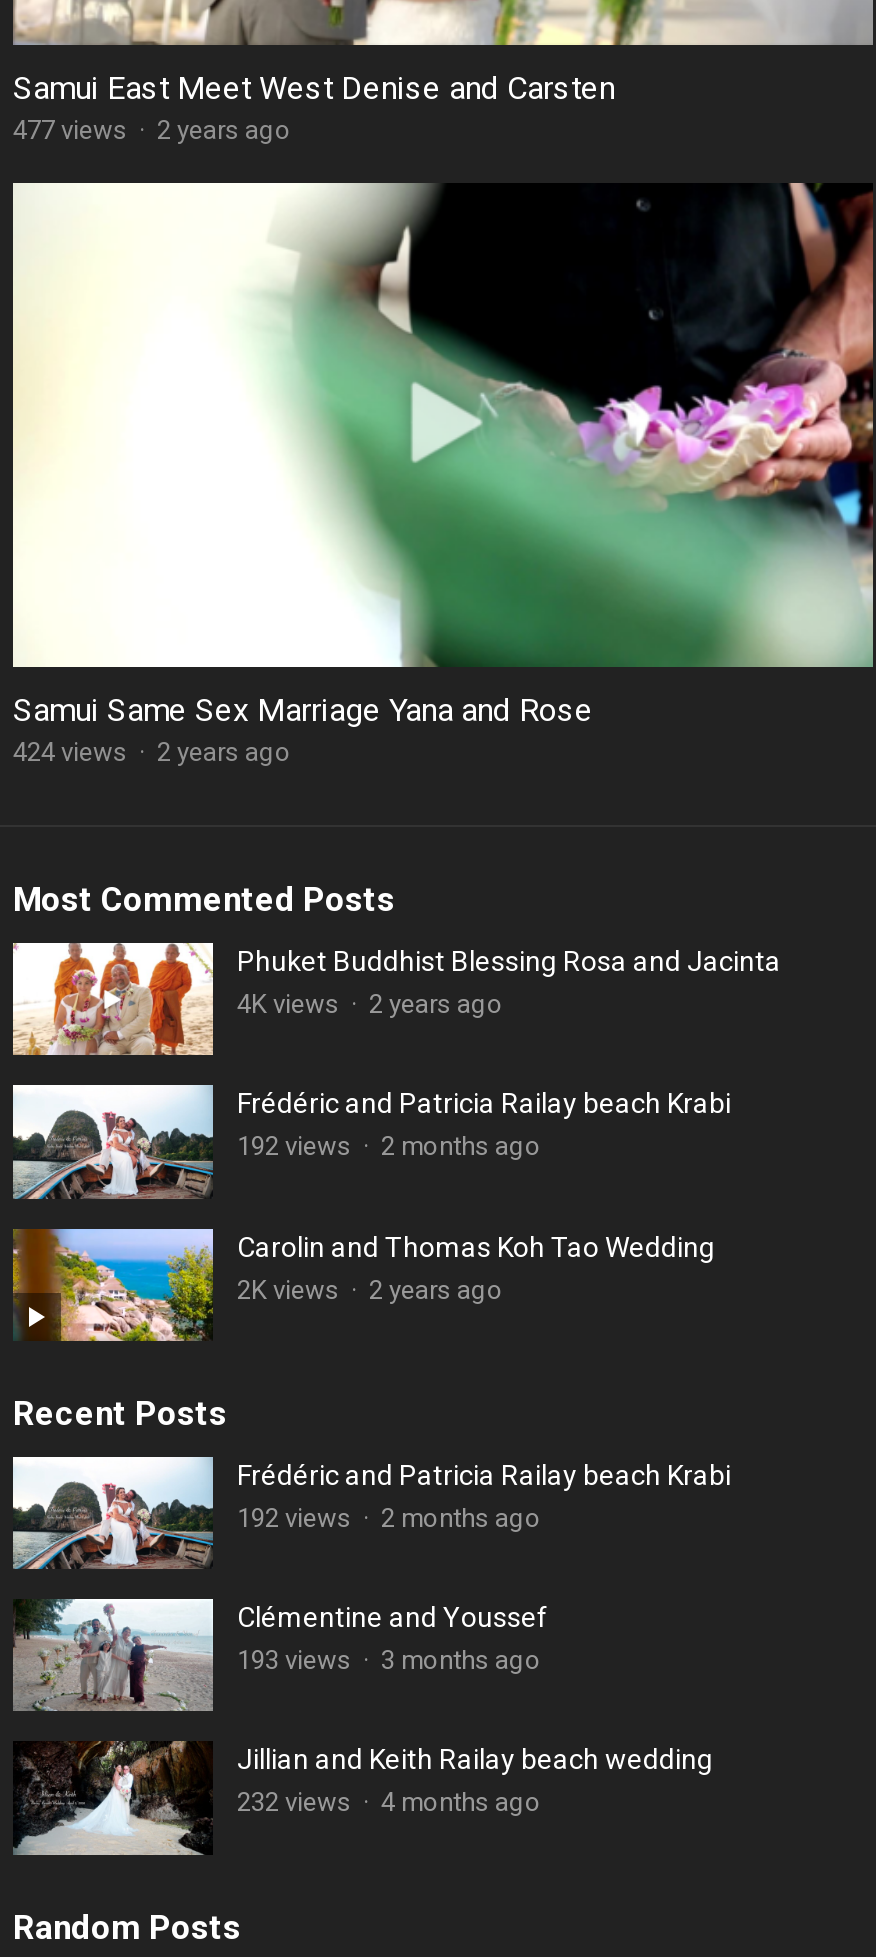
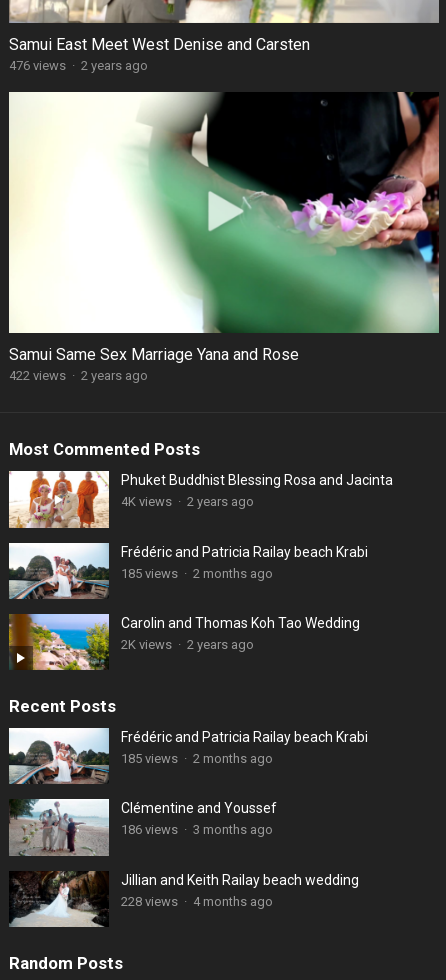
- 477 views · 2 years ago
+ 476 views · 2 years ago

- 424 views · 2 years ago
+ 422 views · 2 years ago

- 192 views · 2 months ago
+ 185 views · 2 months ago

- 192 views · 2 months ago
+ 185 views · 2 months ago

- 193 views · 3 months ago
+ 186 views · 3 months ago

- 232 views · 4 months ago
+ 228 views · 4 months ago
